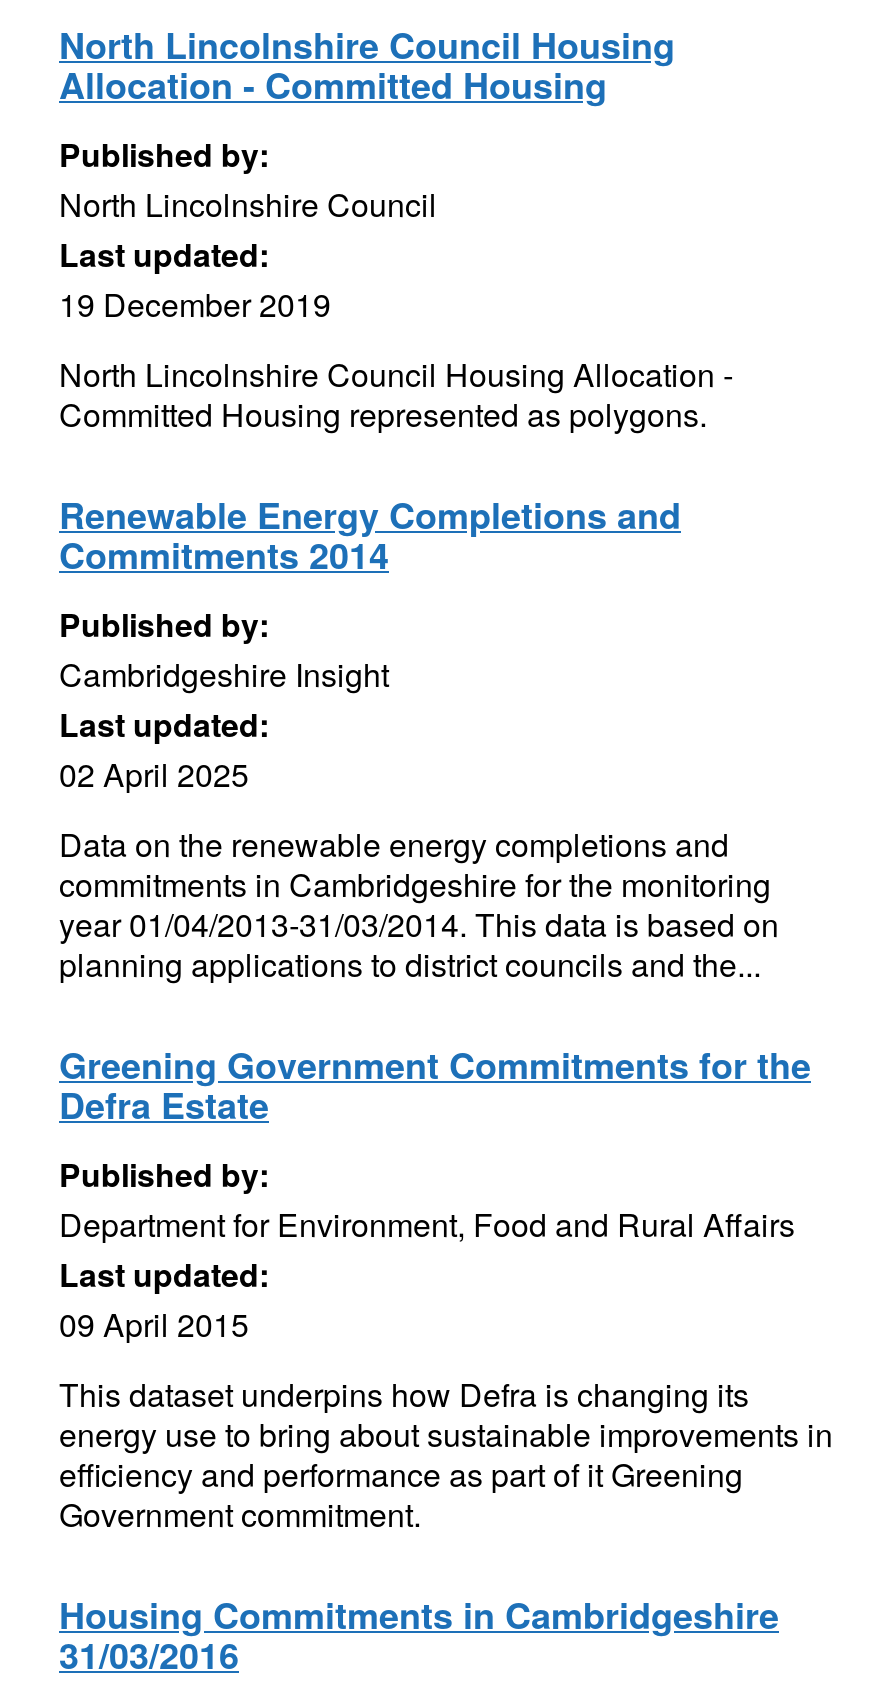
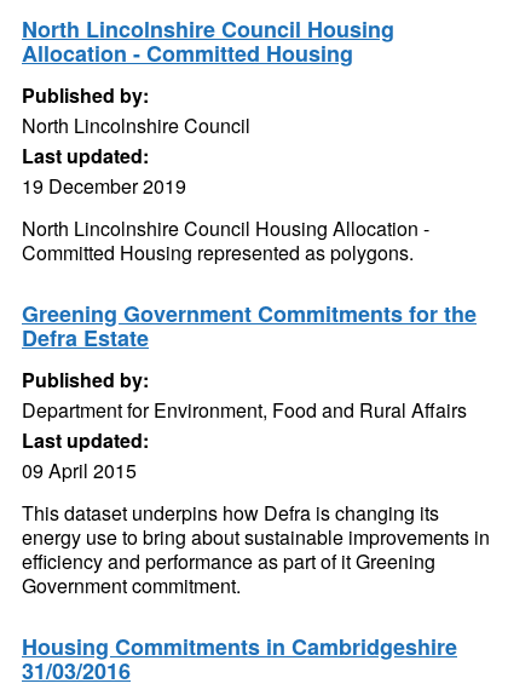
- Renewable Energy Completions and
- Commitments 2014
- Published by:
- Cambridgeshire Insight
- Last updated:
- 02 April 2025
- Data on the renewable energy completions and
- commitments in Cambridgeshire for the monitoring
- year 01/04/2013-31/03/2014. This data is based on
- planning applications to district councils and the...
